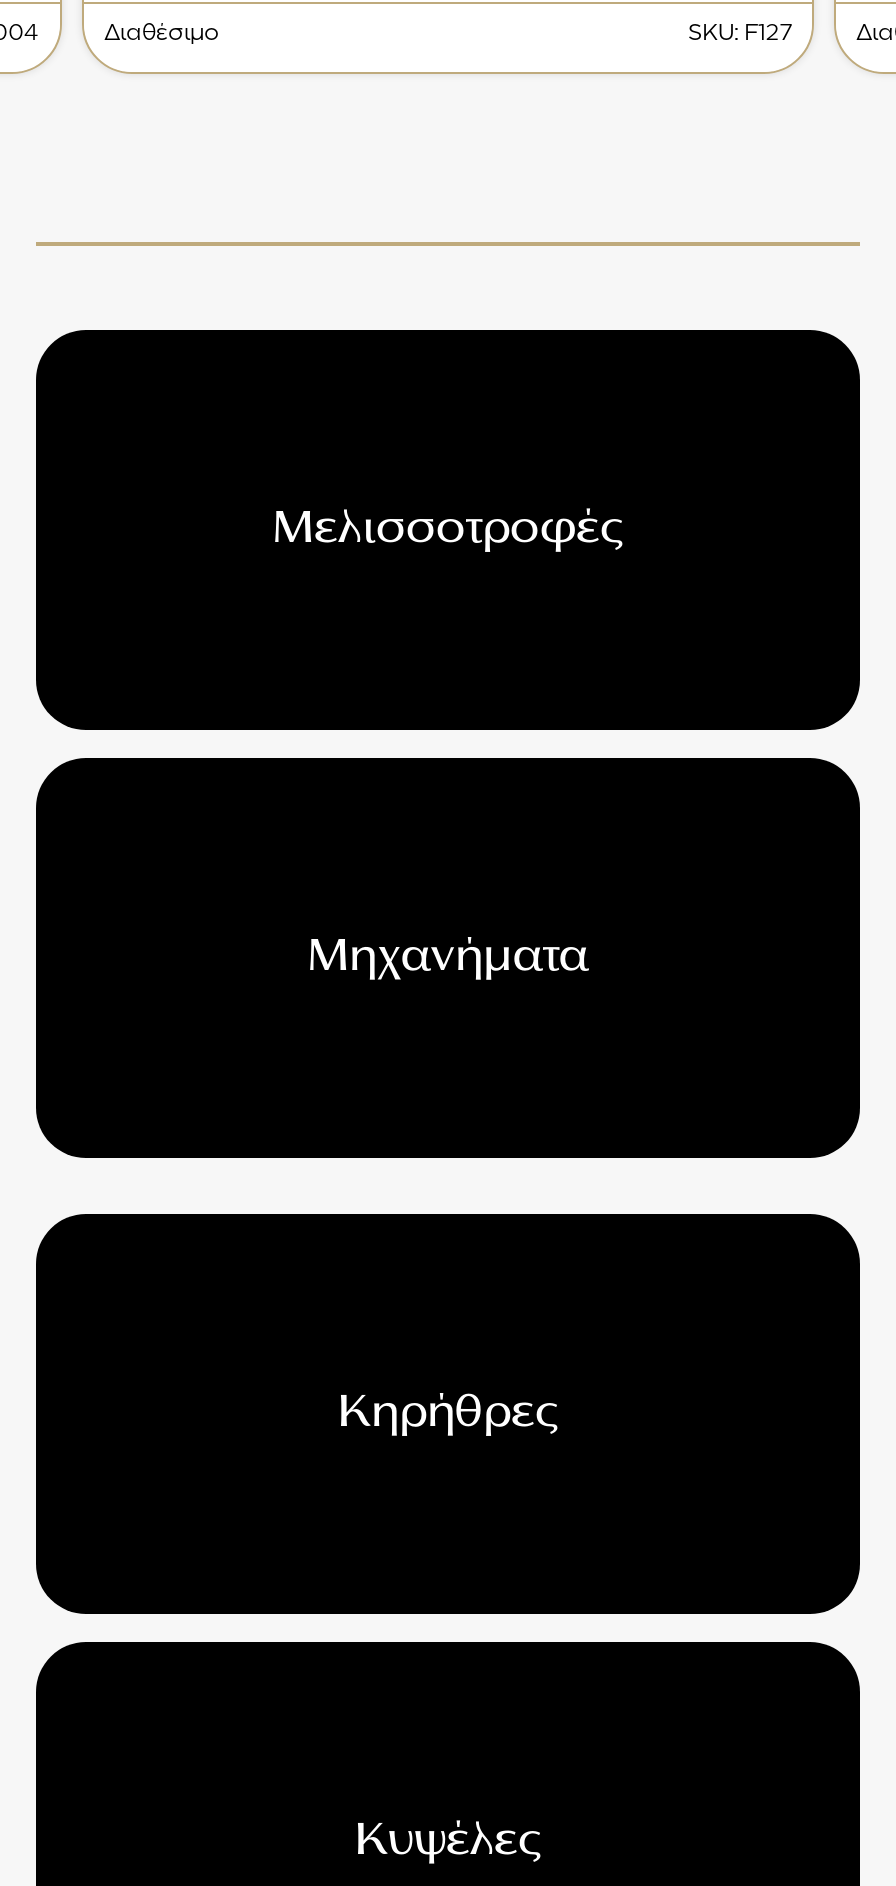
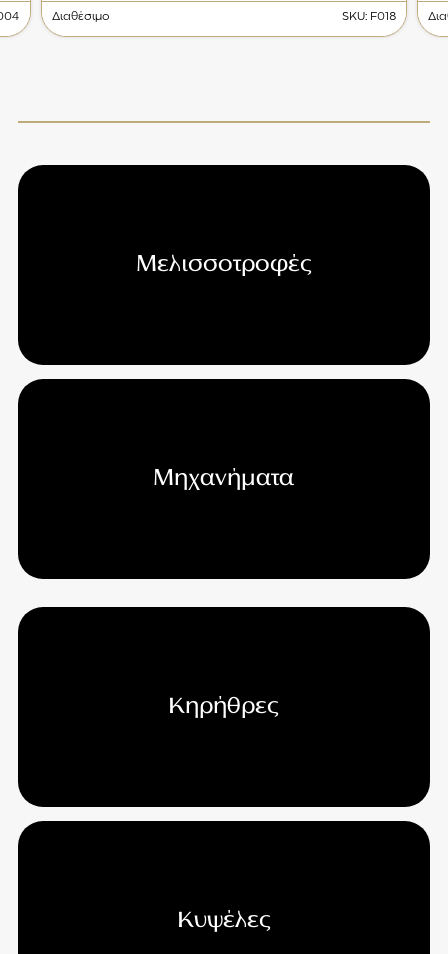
- SKU: F127
+ SKU: F018
